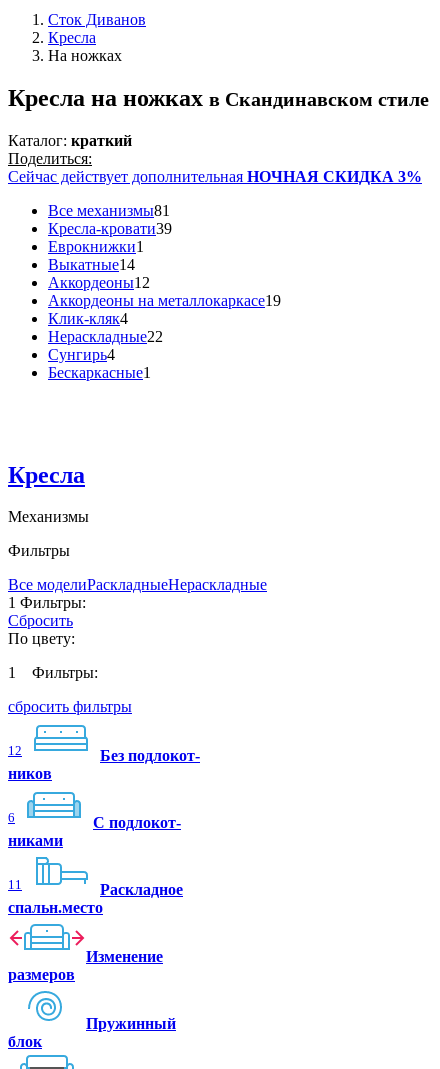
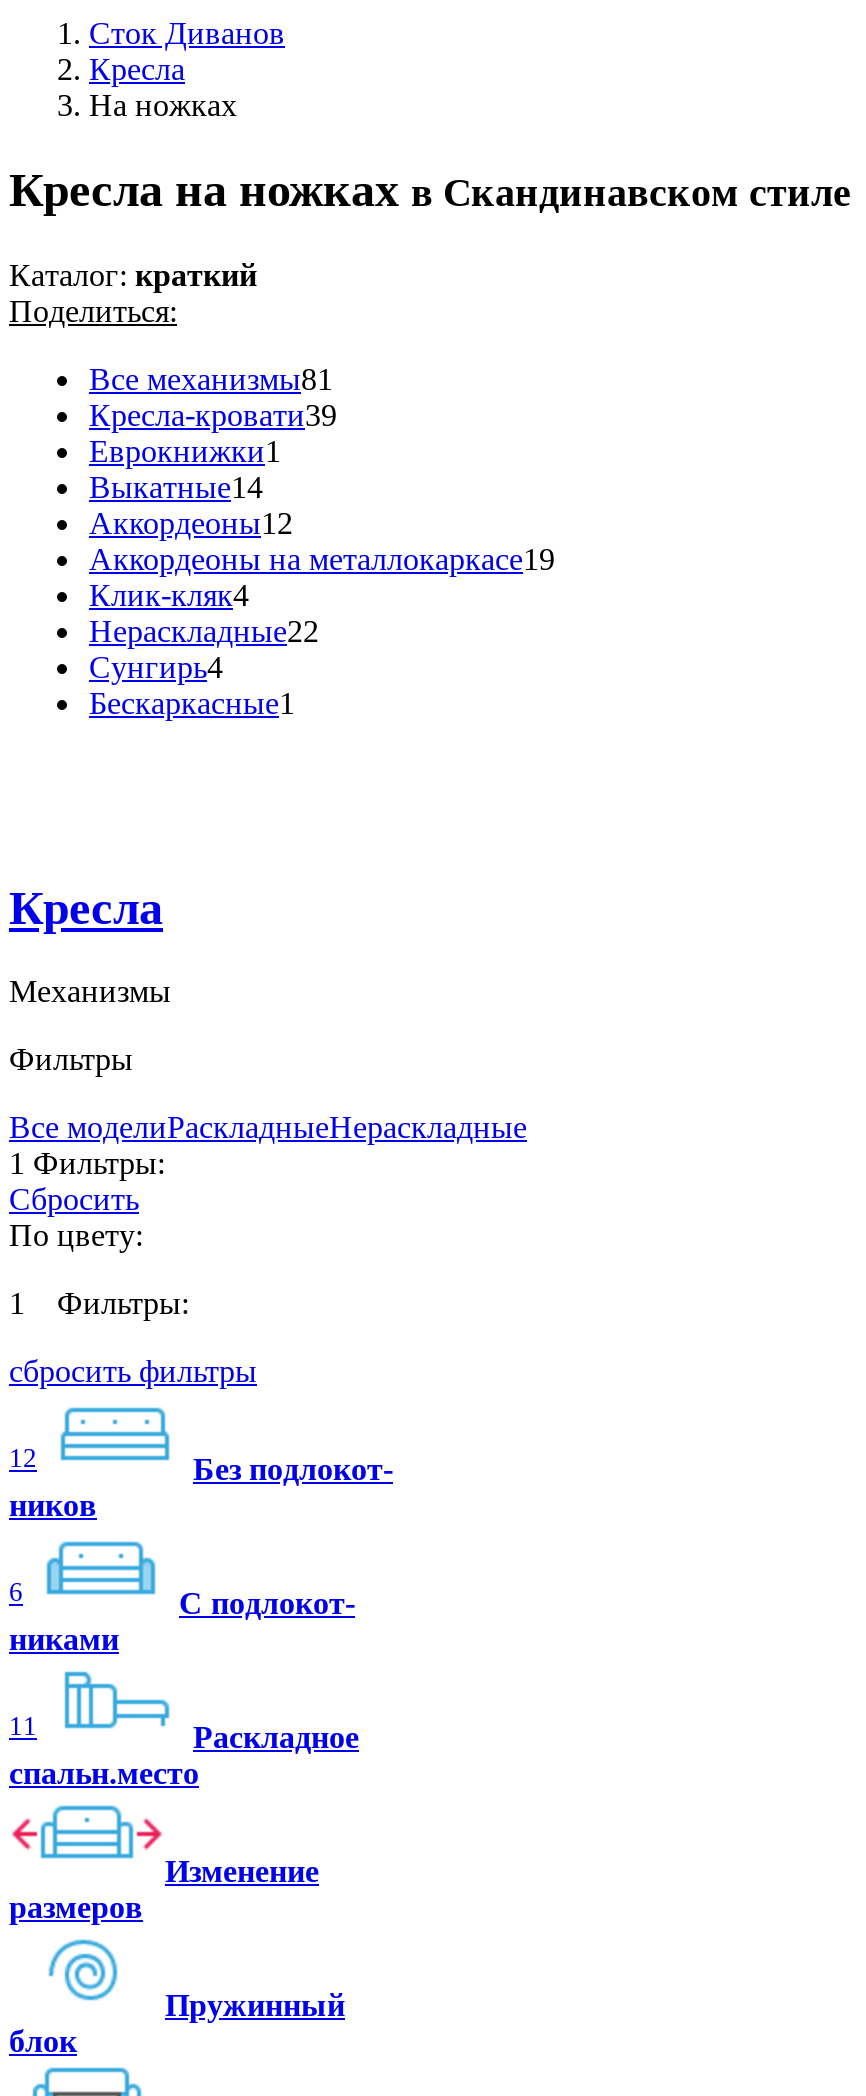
- Сейчас действует дополнительная НОЧНАЯ СКИДКА 3%
